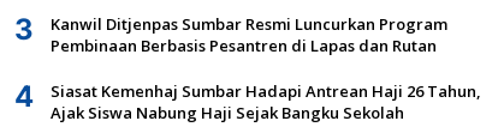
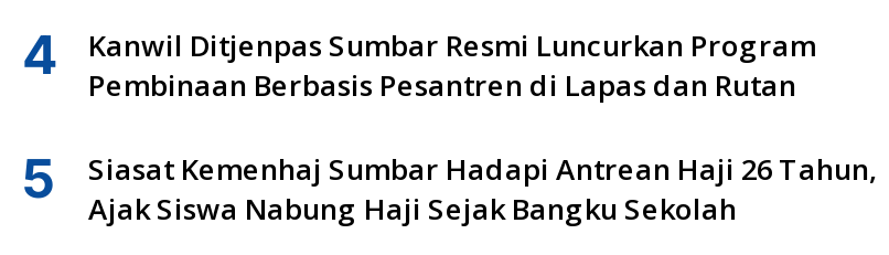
- 3 Kanwil Ditjenpas Sumbar Resmi Luncurkan Program Pembinaan Berbasis Pesantren di Lapas dan Rutan
+ 4 Kanwil Ditjenpas Sumbar Resmi Luncurkan Program Pembinaan Berbasis Pesantren di Lapas dan Rutan

- 4 Siasat Kemenhaj Sumbar Hadapi Antrean Haji 26 Tahun, Ajak Siswa Nabung Haji Sejak Bangku Sekolah
+ 5 Siasat Kemenhaj Sumbar Hadapi Antrean Haji 26 Tahun, Ajak Siswa Nabung Haji Sejak Bangku Sekolah
